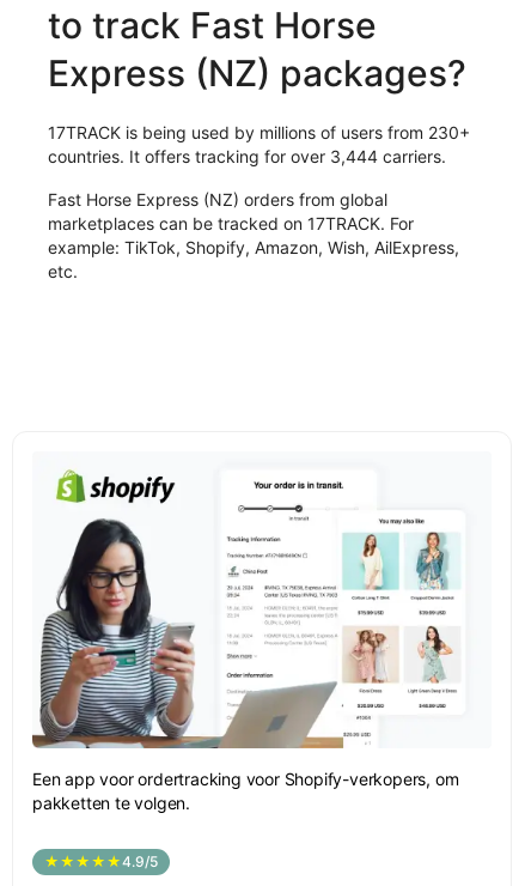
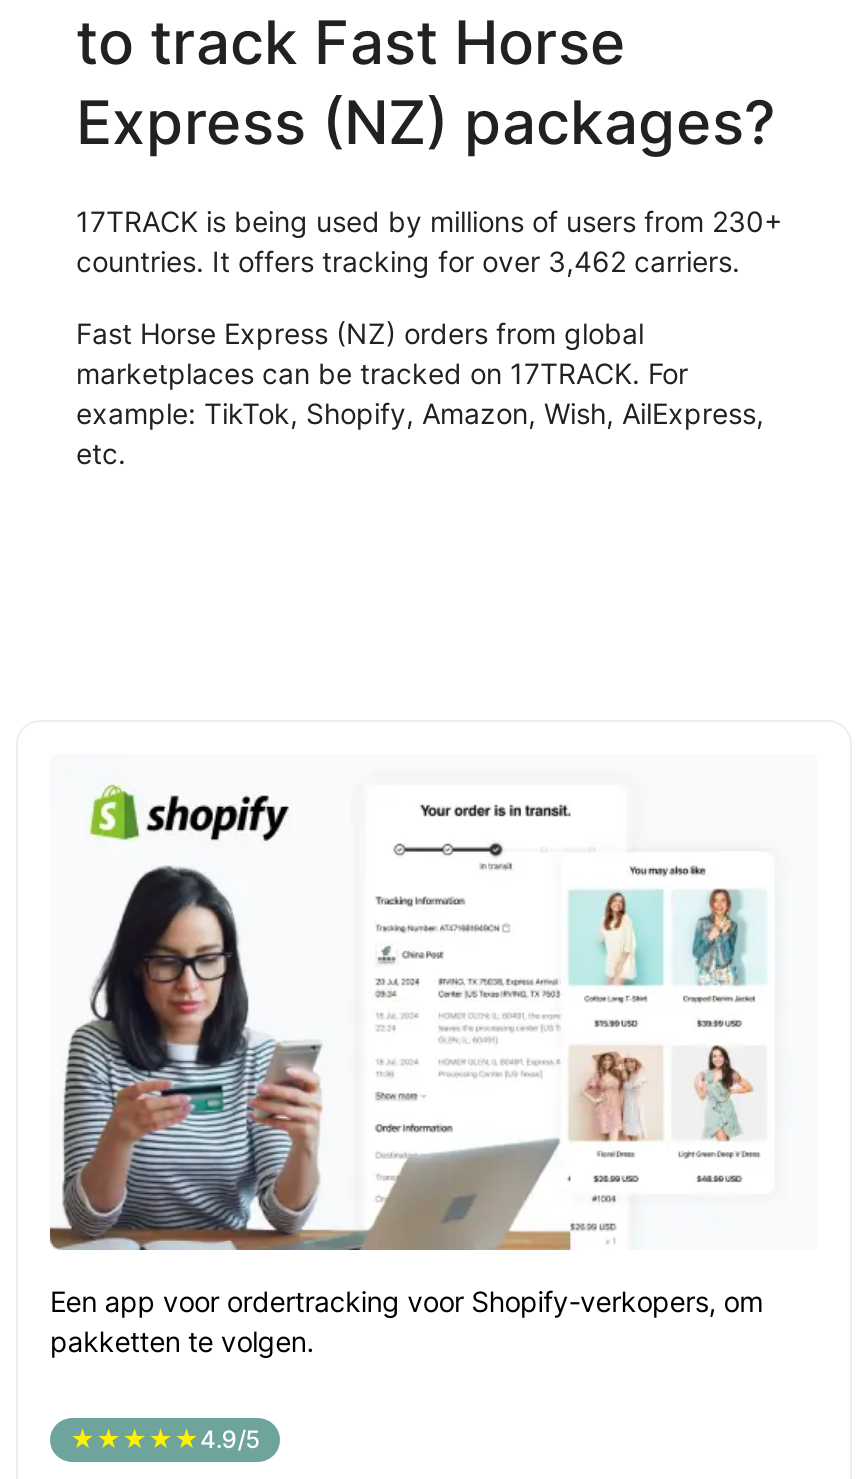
- countries. It offers tracking for over 3,444 carriers.
+ countries. It offers tracking for over 3,462 carriers.
